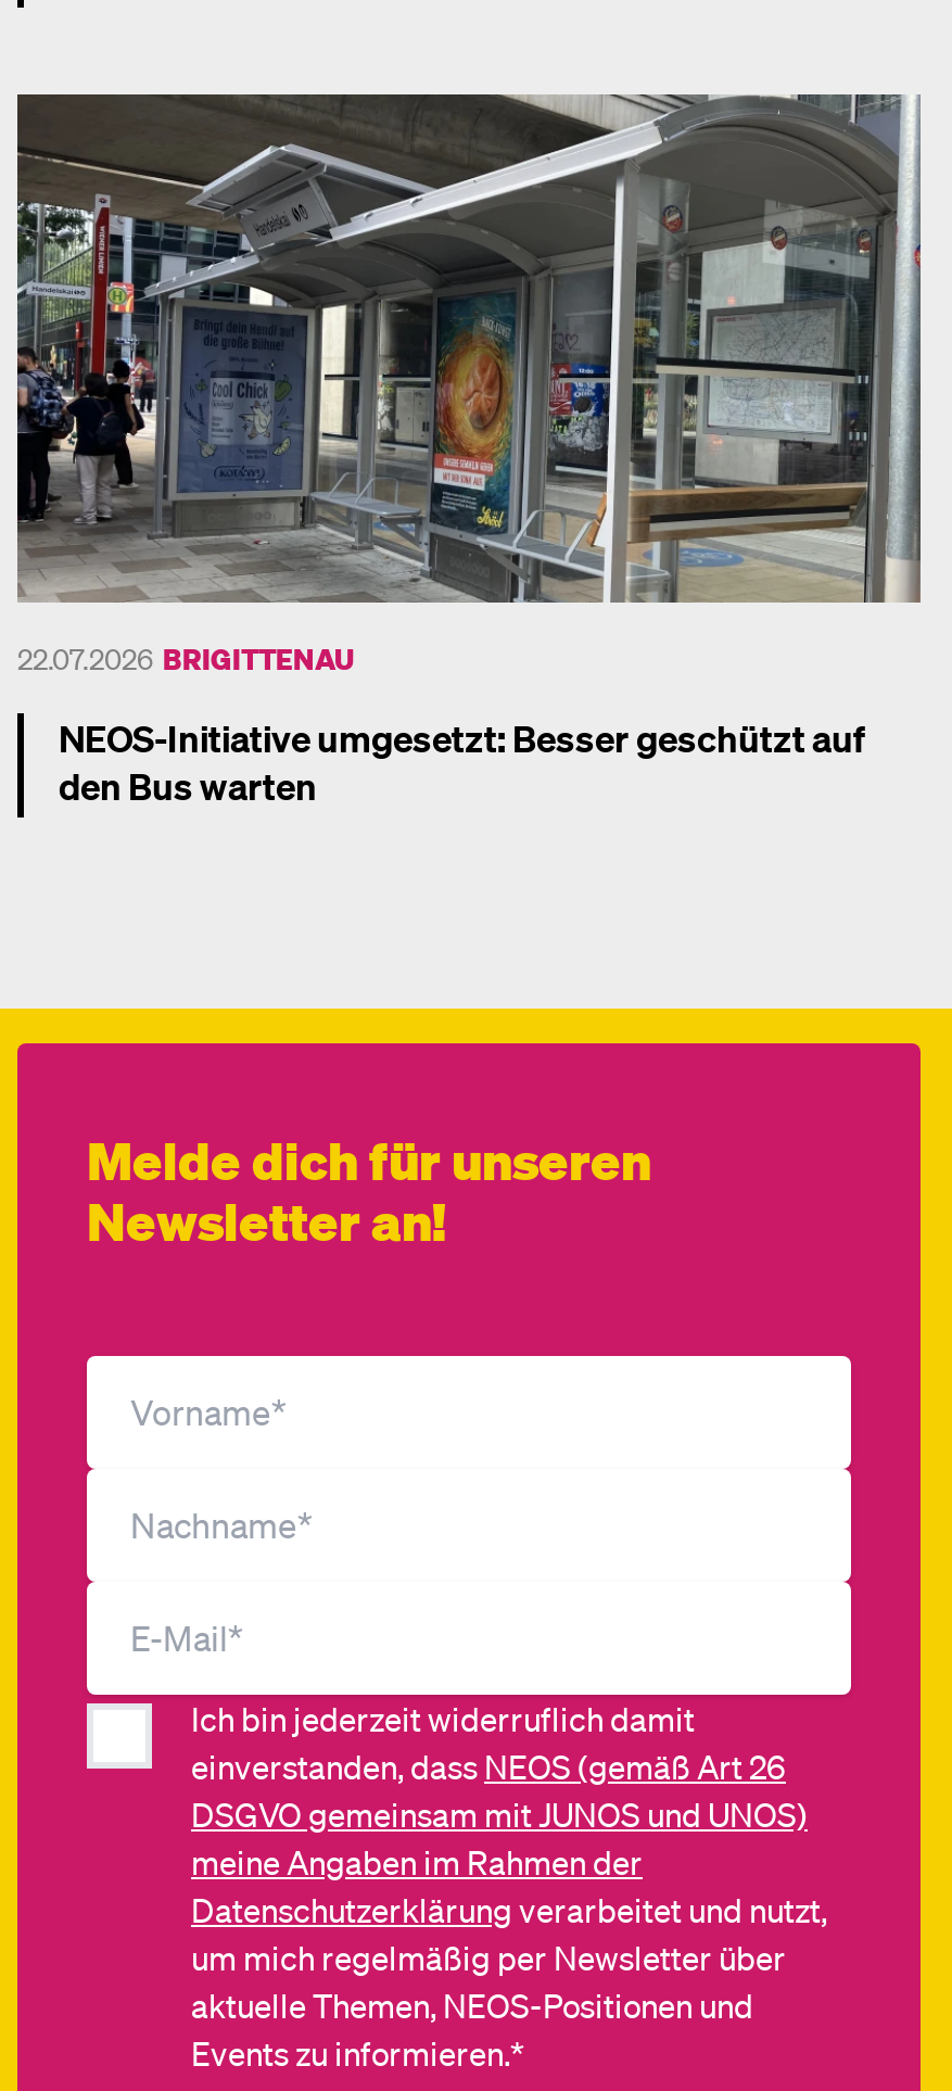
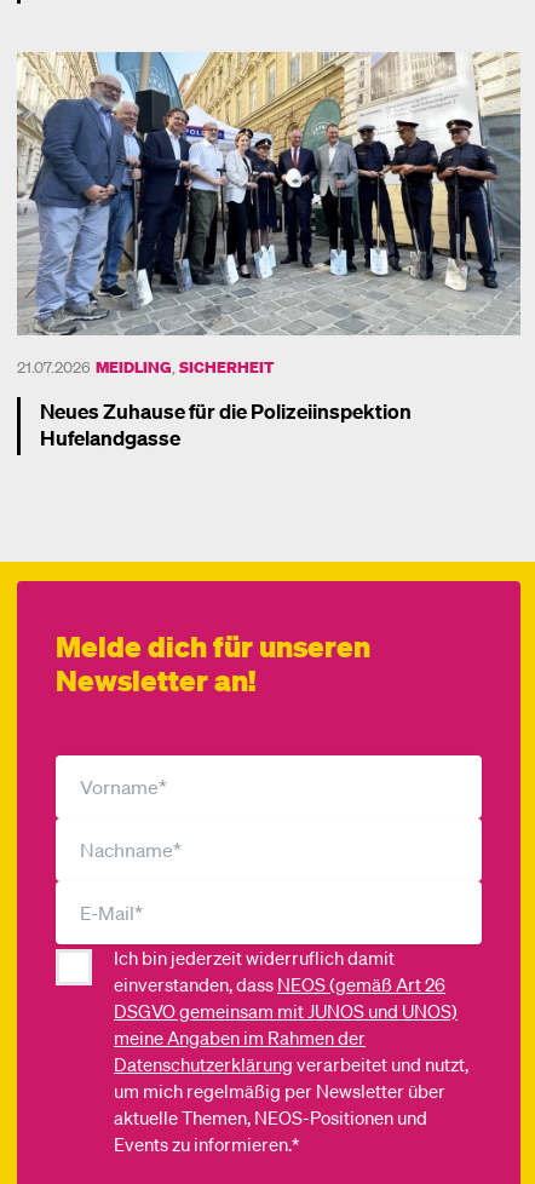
- [image]
- 22.07.2026 BRIGITTENAU
+ [image]
+ 21.07.2026 MEIDLING, SICHERHEIT

- NEOS-Initiative umgesetzt: Besser geschützt auf
- den Bus warten
+ Neues Zuhause für die Polizeiinspektion
+ Hufelandgasse
